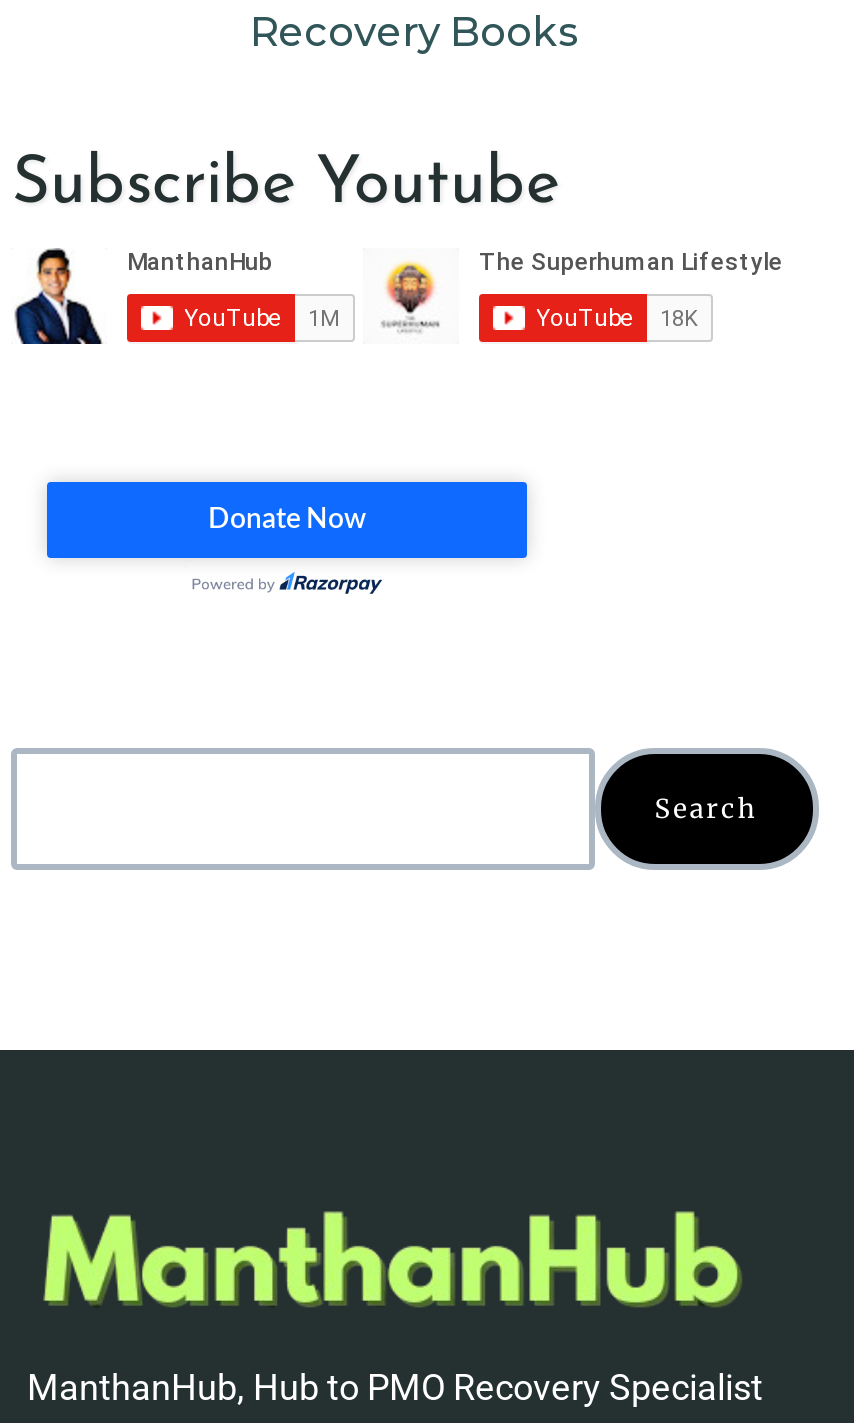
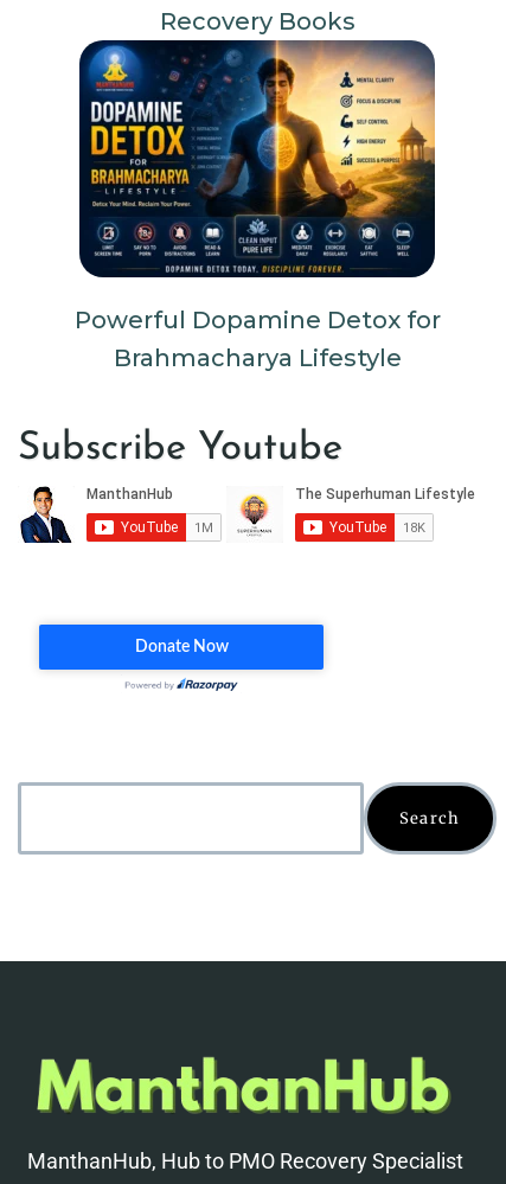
+ [image]
+ Powerful Dopamine Detox for
+ Brahmacharya Lifestyle
